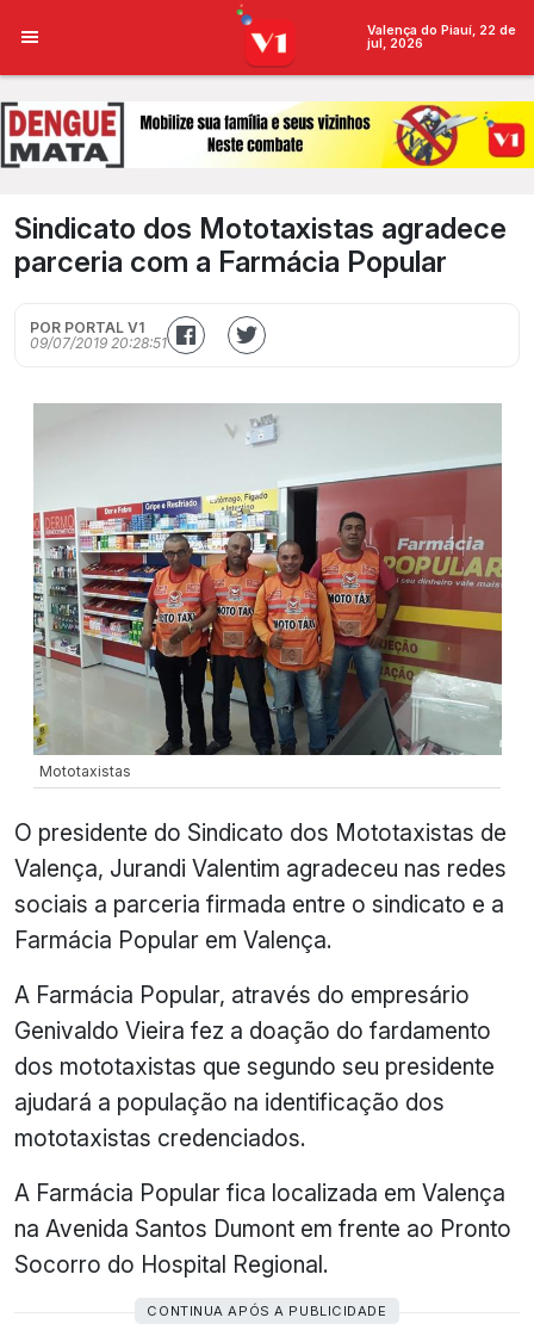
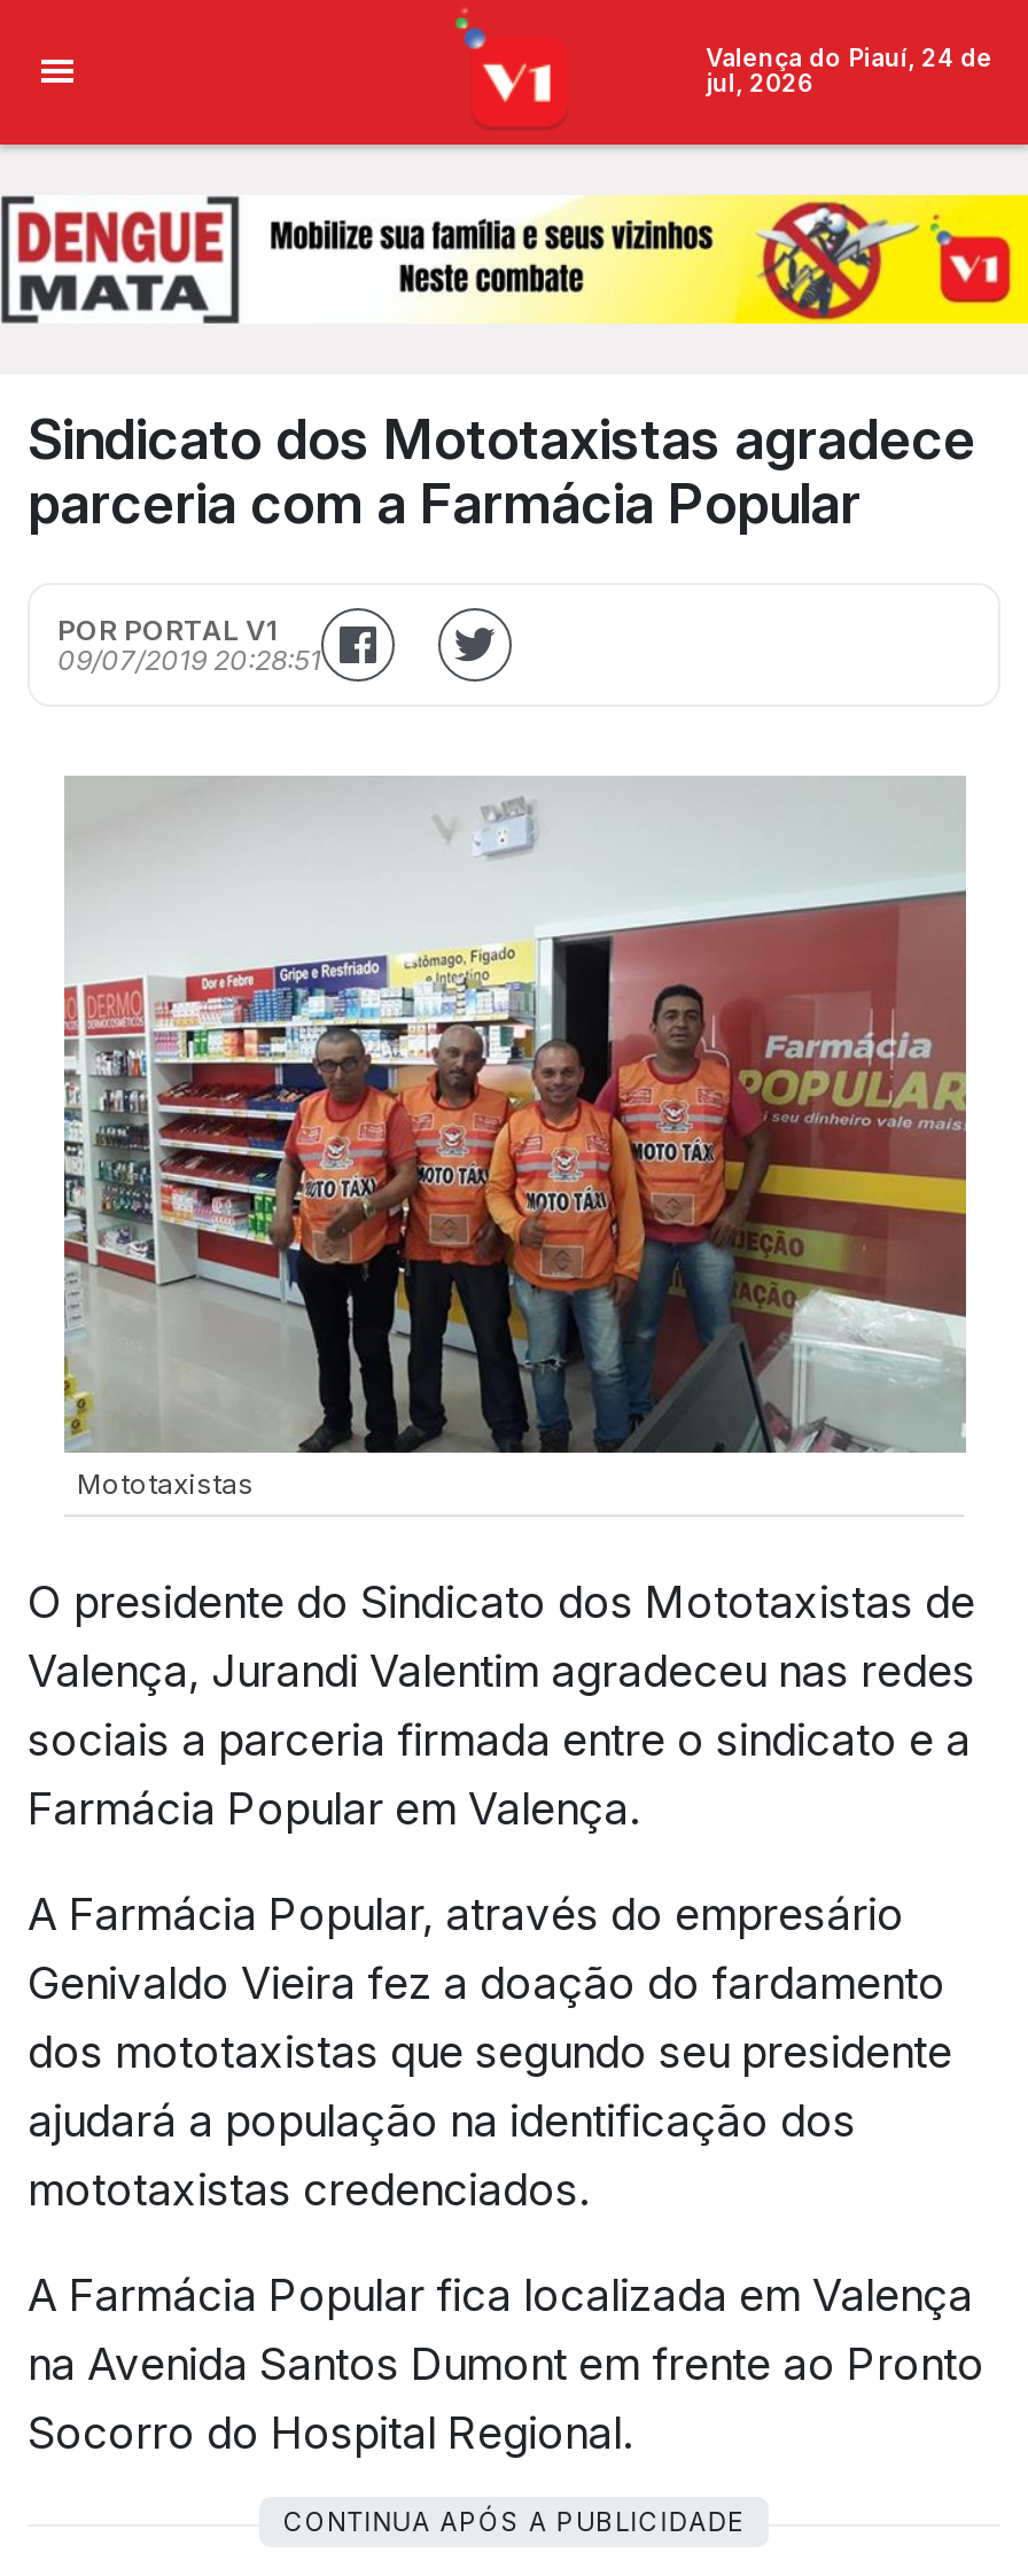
- Valença do Piauí, 22 de
+ Valença do Piauí, 24 de
